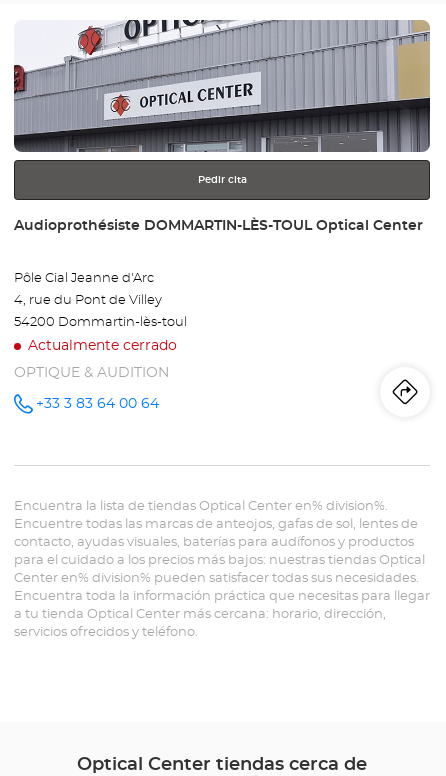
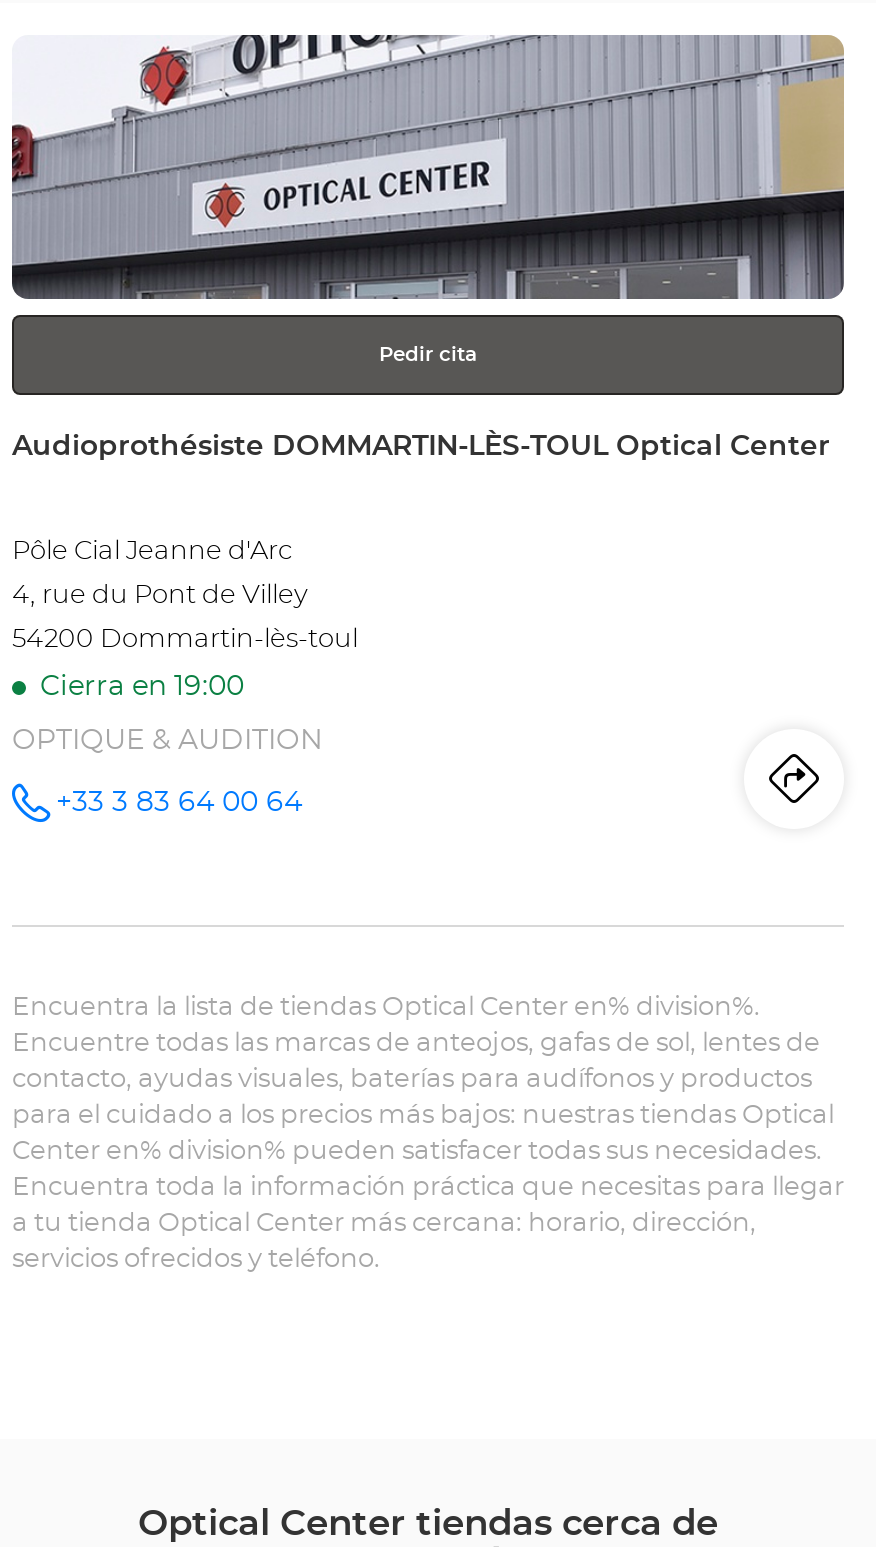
- Actualmente cerrado
+ Cierra en 19:00
